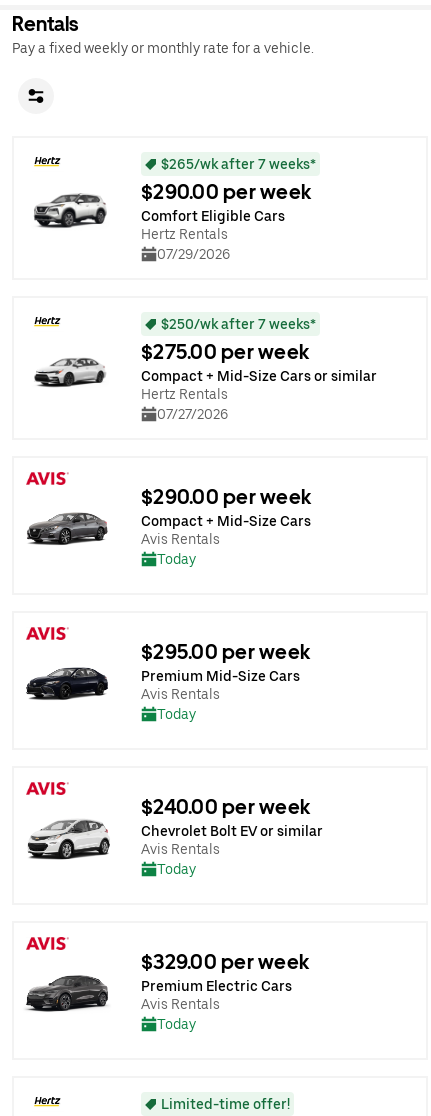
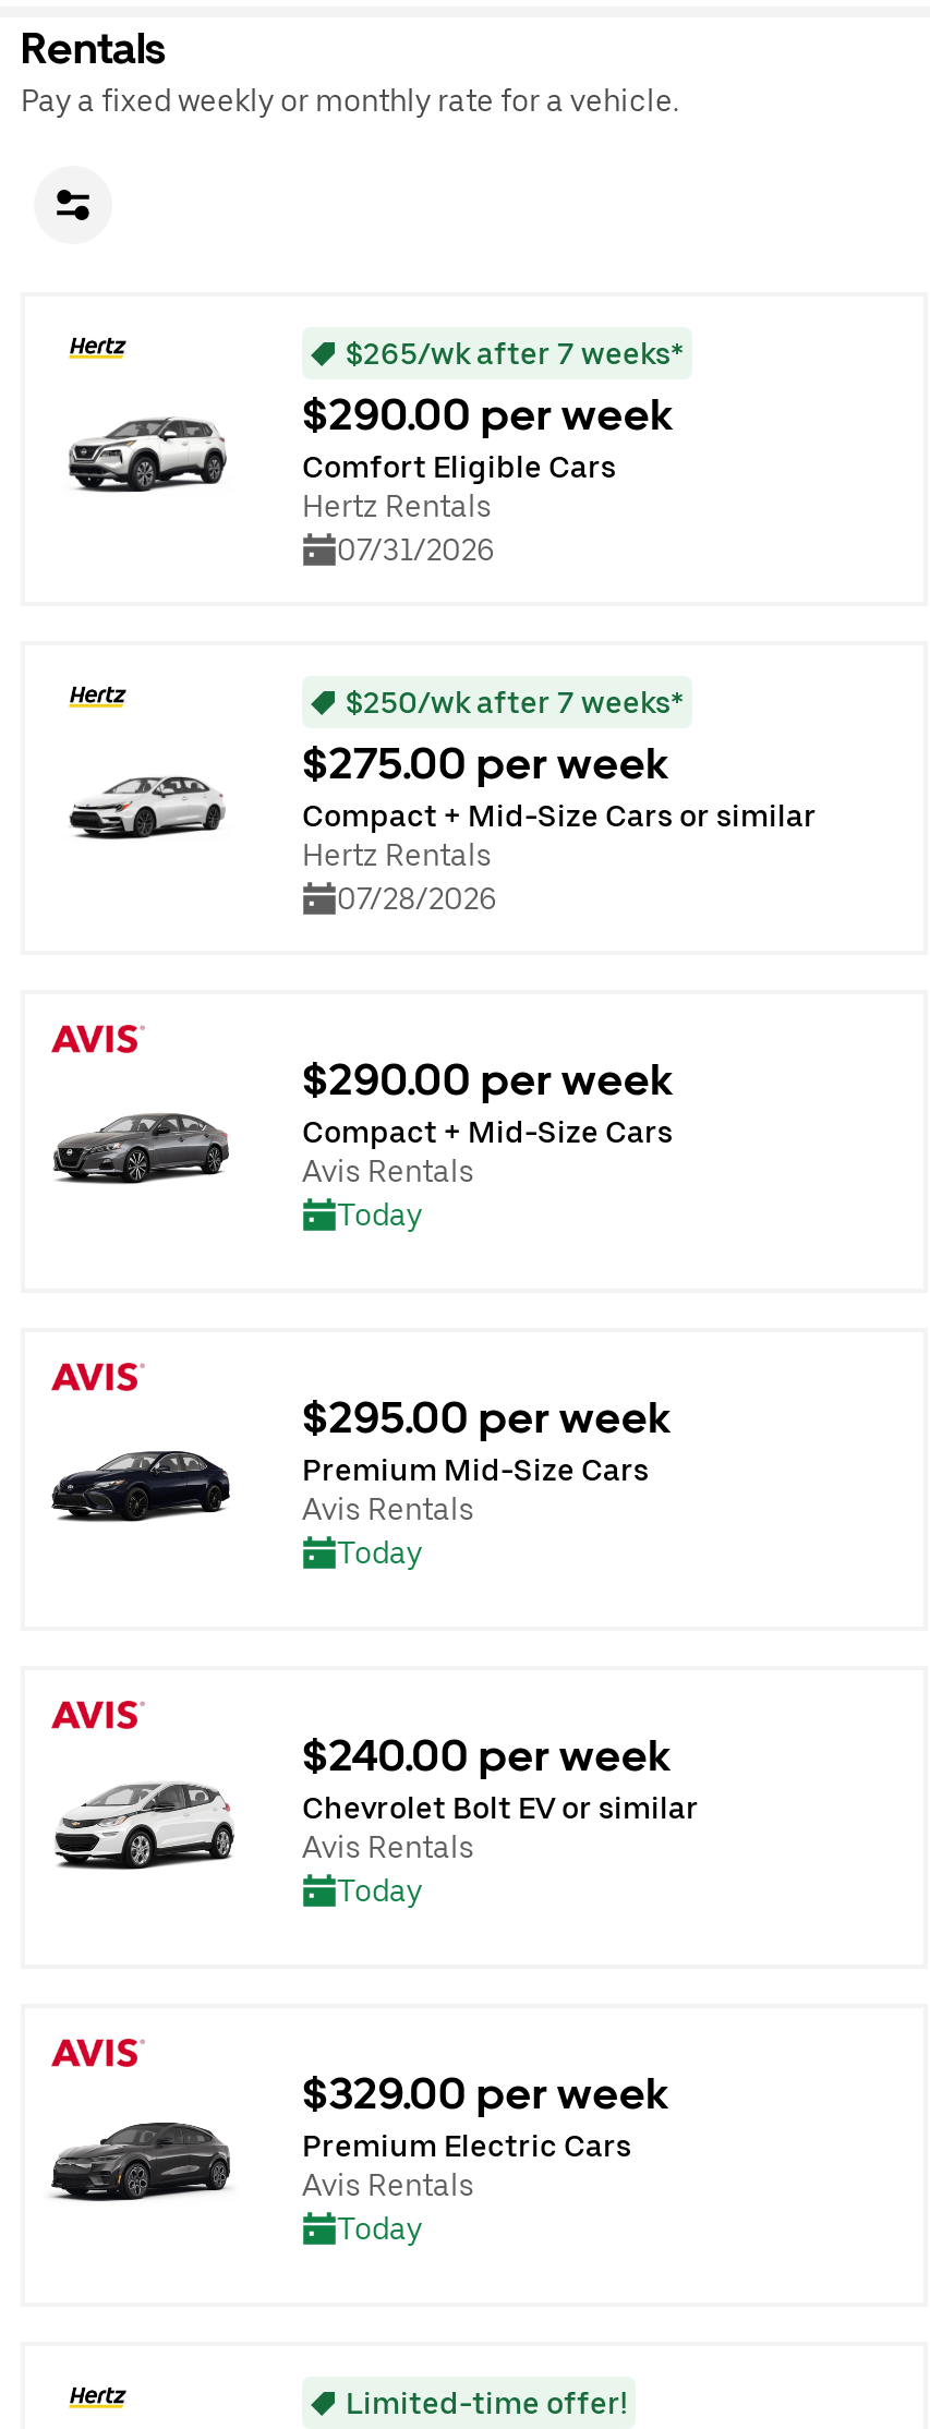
- 07/29/2026
+ 07/31/2026

- 07/27/2026
+ 07/28/2026
